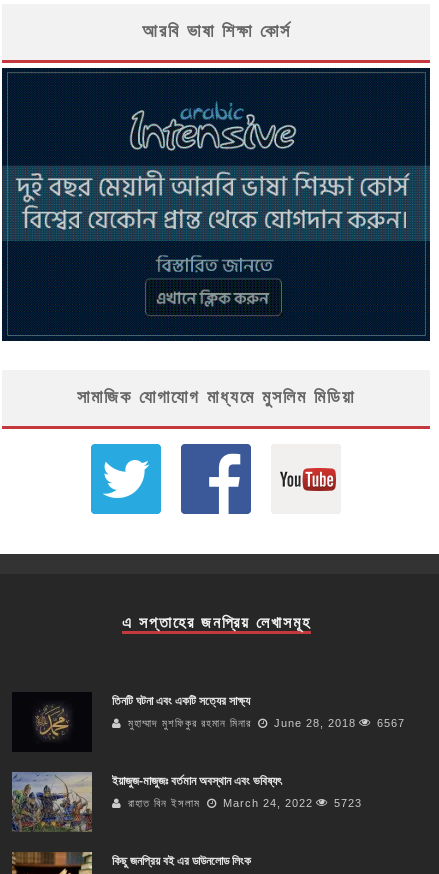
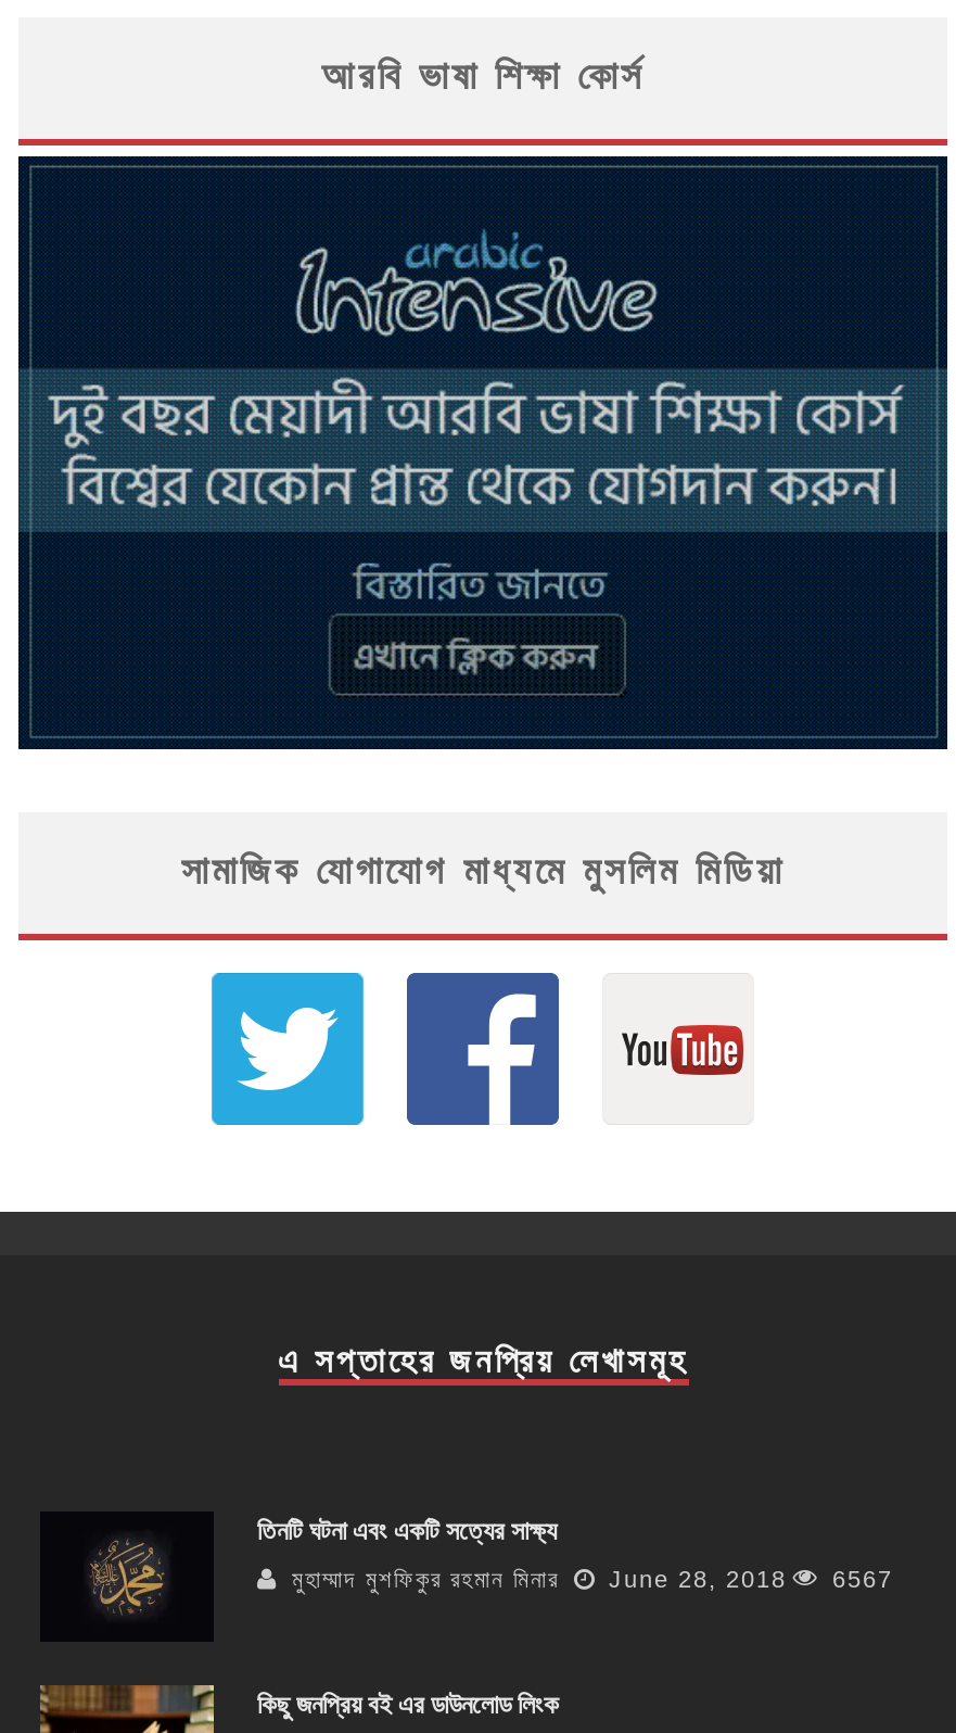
- [image]
- ইয়াজুজ-মাজুজঃ বর্তমান অবস্থান এবং ভবিষ্যৎ
- রাহাত বিন ইসলাম
- March 24, 2022
- 5723
